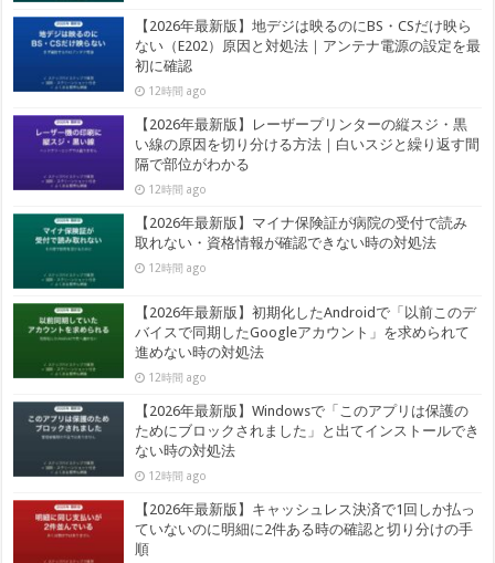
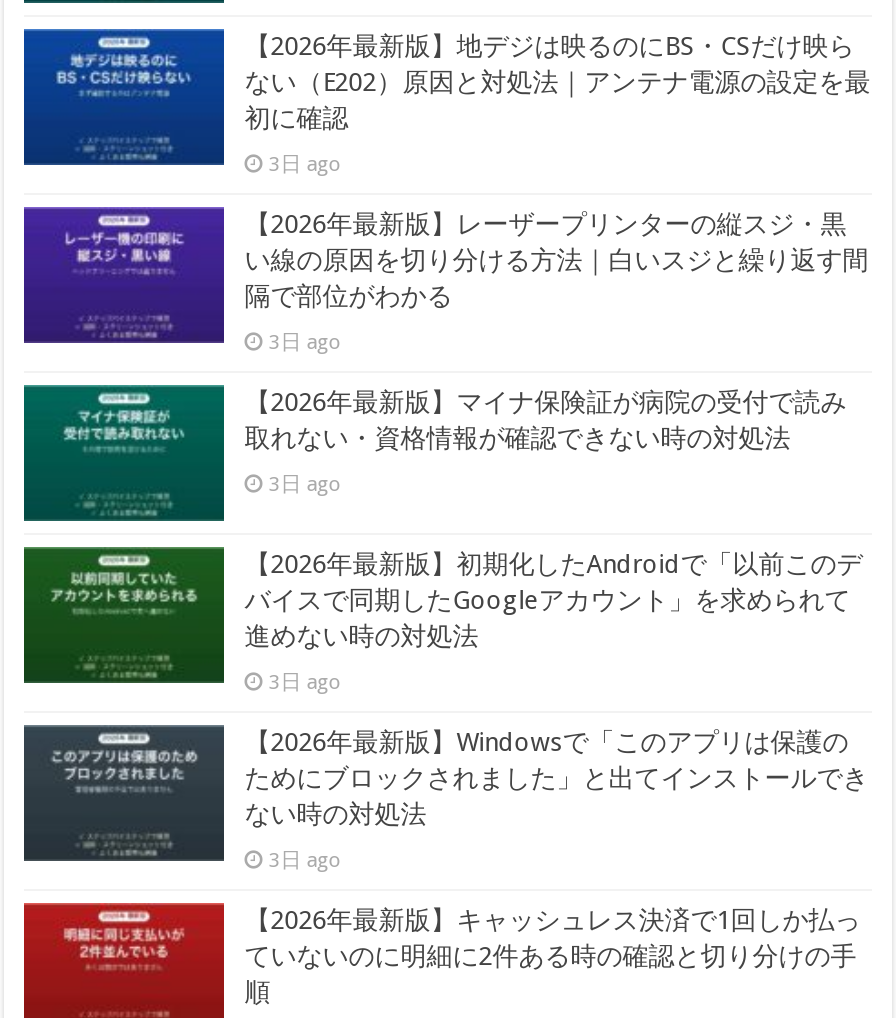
- 12時間 ago
+ 3日 ago

- 12時間 ago
+ 3日 ago

- 12時間 ago
+ 3日 ago

- 12時間 ago
+ 3日 ago

- 12時間 ago
+ 3日 ago
